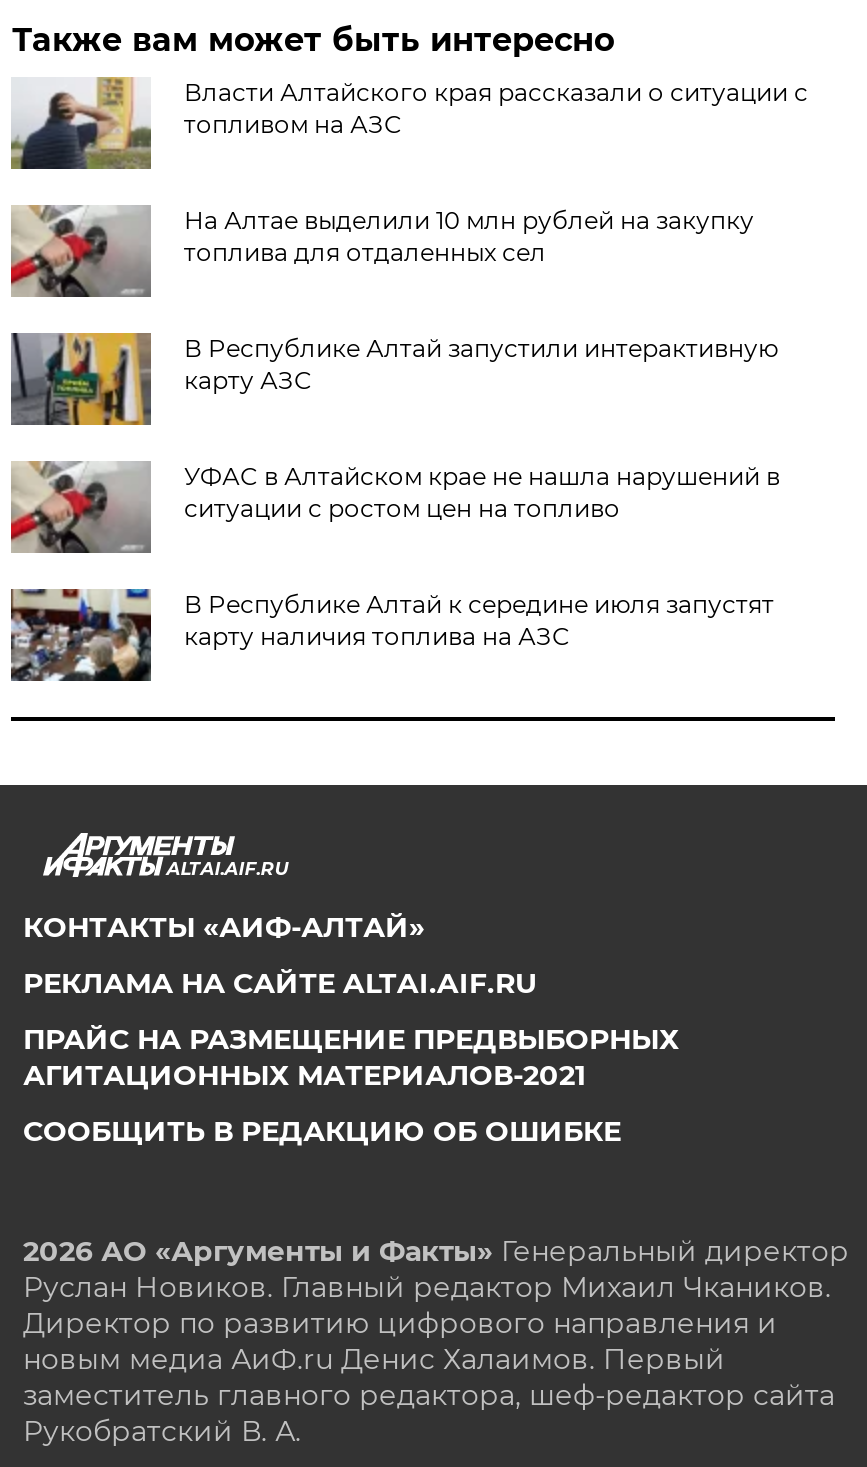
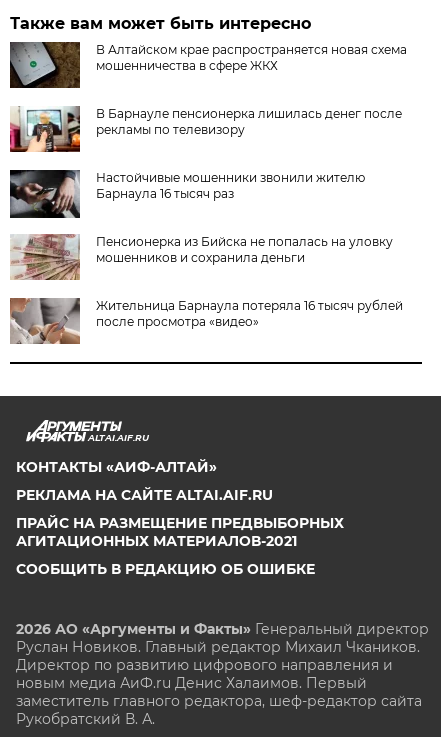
- [image]
- Власти Алтайского края рассказали о ситуации с
- топливом на АЗС
+ [image]
+ В Алтайском крае распространяется новая схема
+ мошенничества в сфере ЖКХ

- [image]
- На Алтае выделили 10 млн рублей на закупку
- топлива для отдаленных сел
+ [image]
+ В Барнауле пенсионерка лишилась денег после
+ рекламы по телевизору

- [image]
- В Республике Алтай запустили интерактивную
- карту АЗС
+ [image]
+ Настойчивые мошенники звонили жителю
+ Барнаула 16 тысяч раз

- [image]
- УФАС в Алтайском крае не нашла нарушений в
- ситуации с ростом цен на топливо
+ [image]
+ Пенсионерка из Бийска не попалась на уловку
+ мошенников и сохранила деньги

- [image]
- В Республике Алтай к середине июля запустят
- карту наличия топлива на АЗС
+ [image]
+ Жительница Барнаула потеряла 16 тысяч рублей
+ после просмотра «видео»
